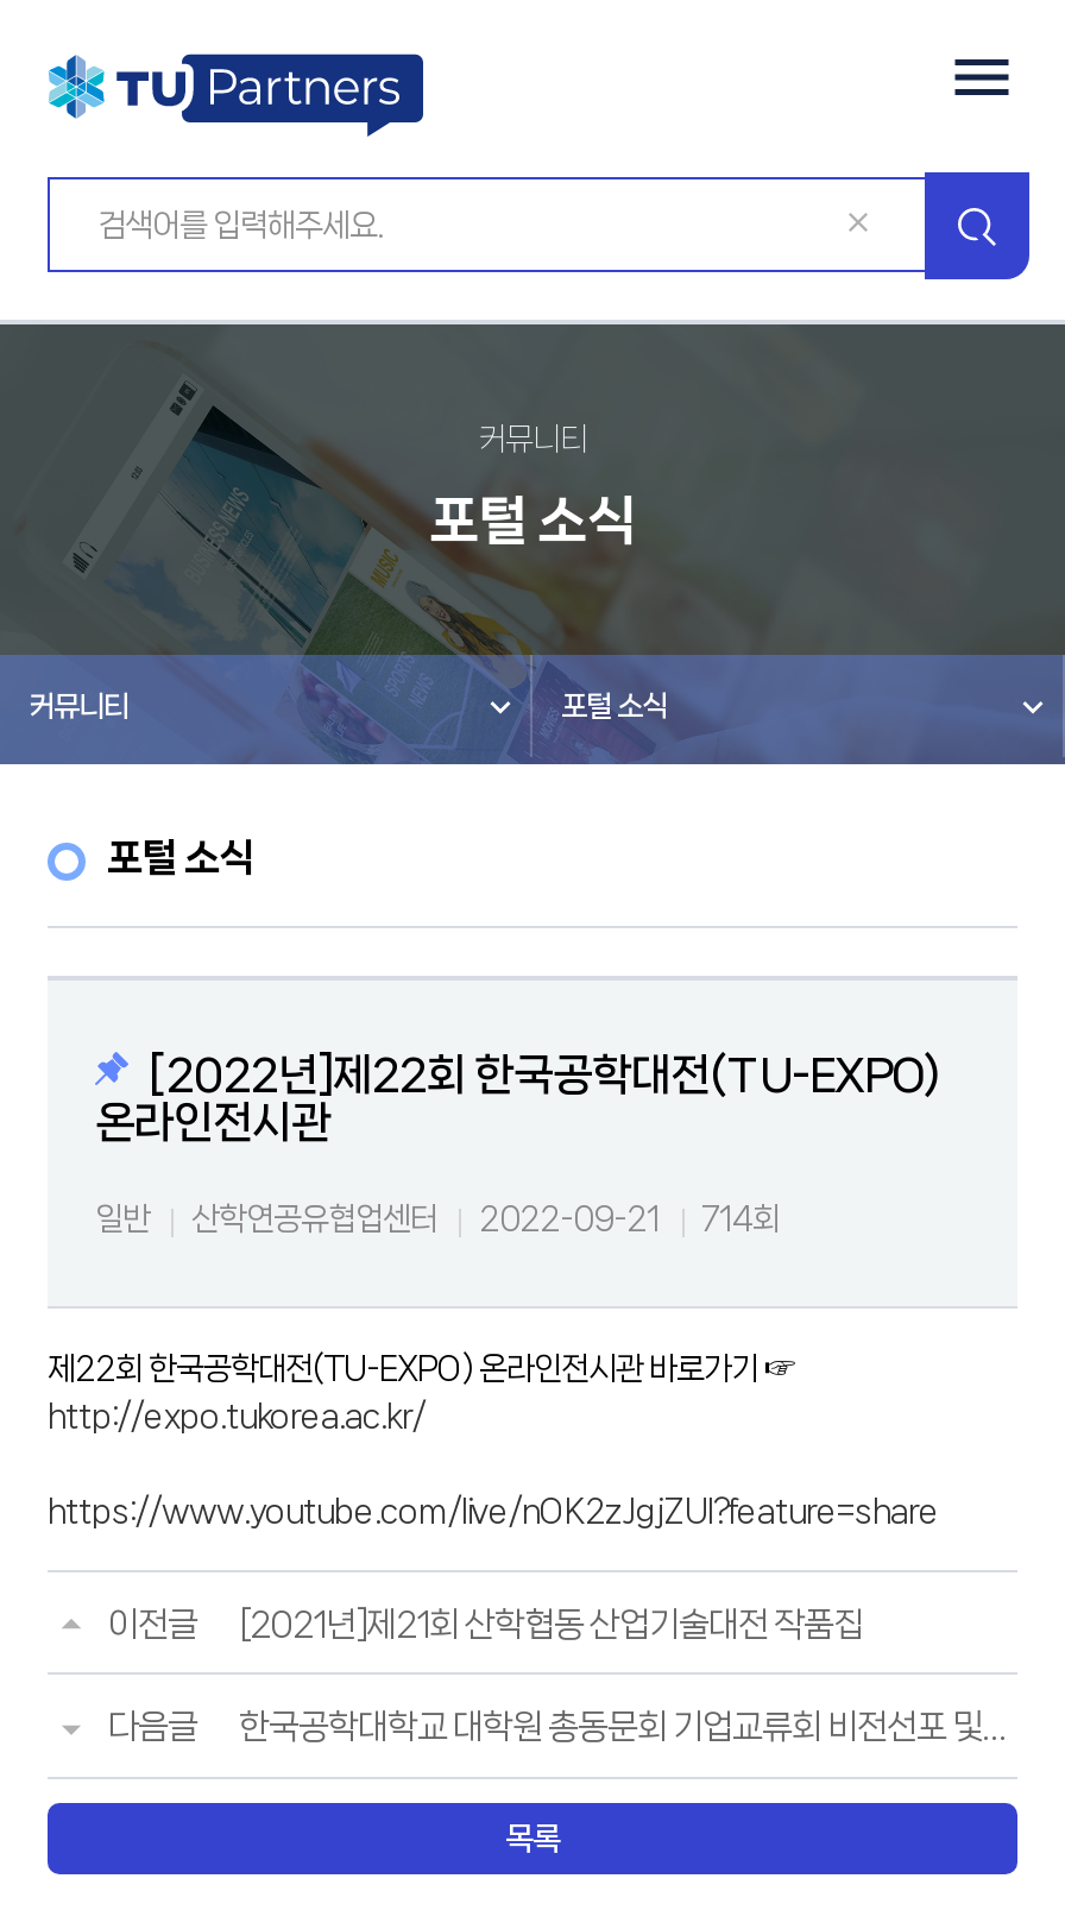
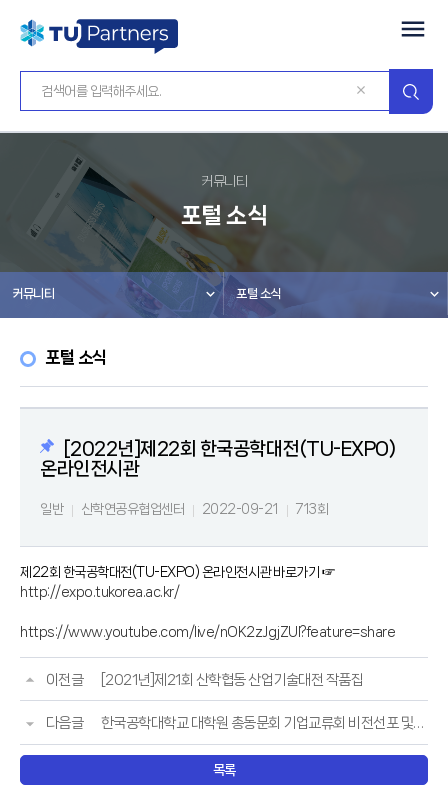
- 일반 산학연공유협업센터 2022-09-21 714회
+ 일반 산학연공유협업센터 2022-09-21 713회
